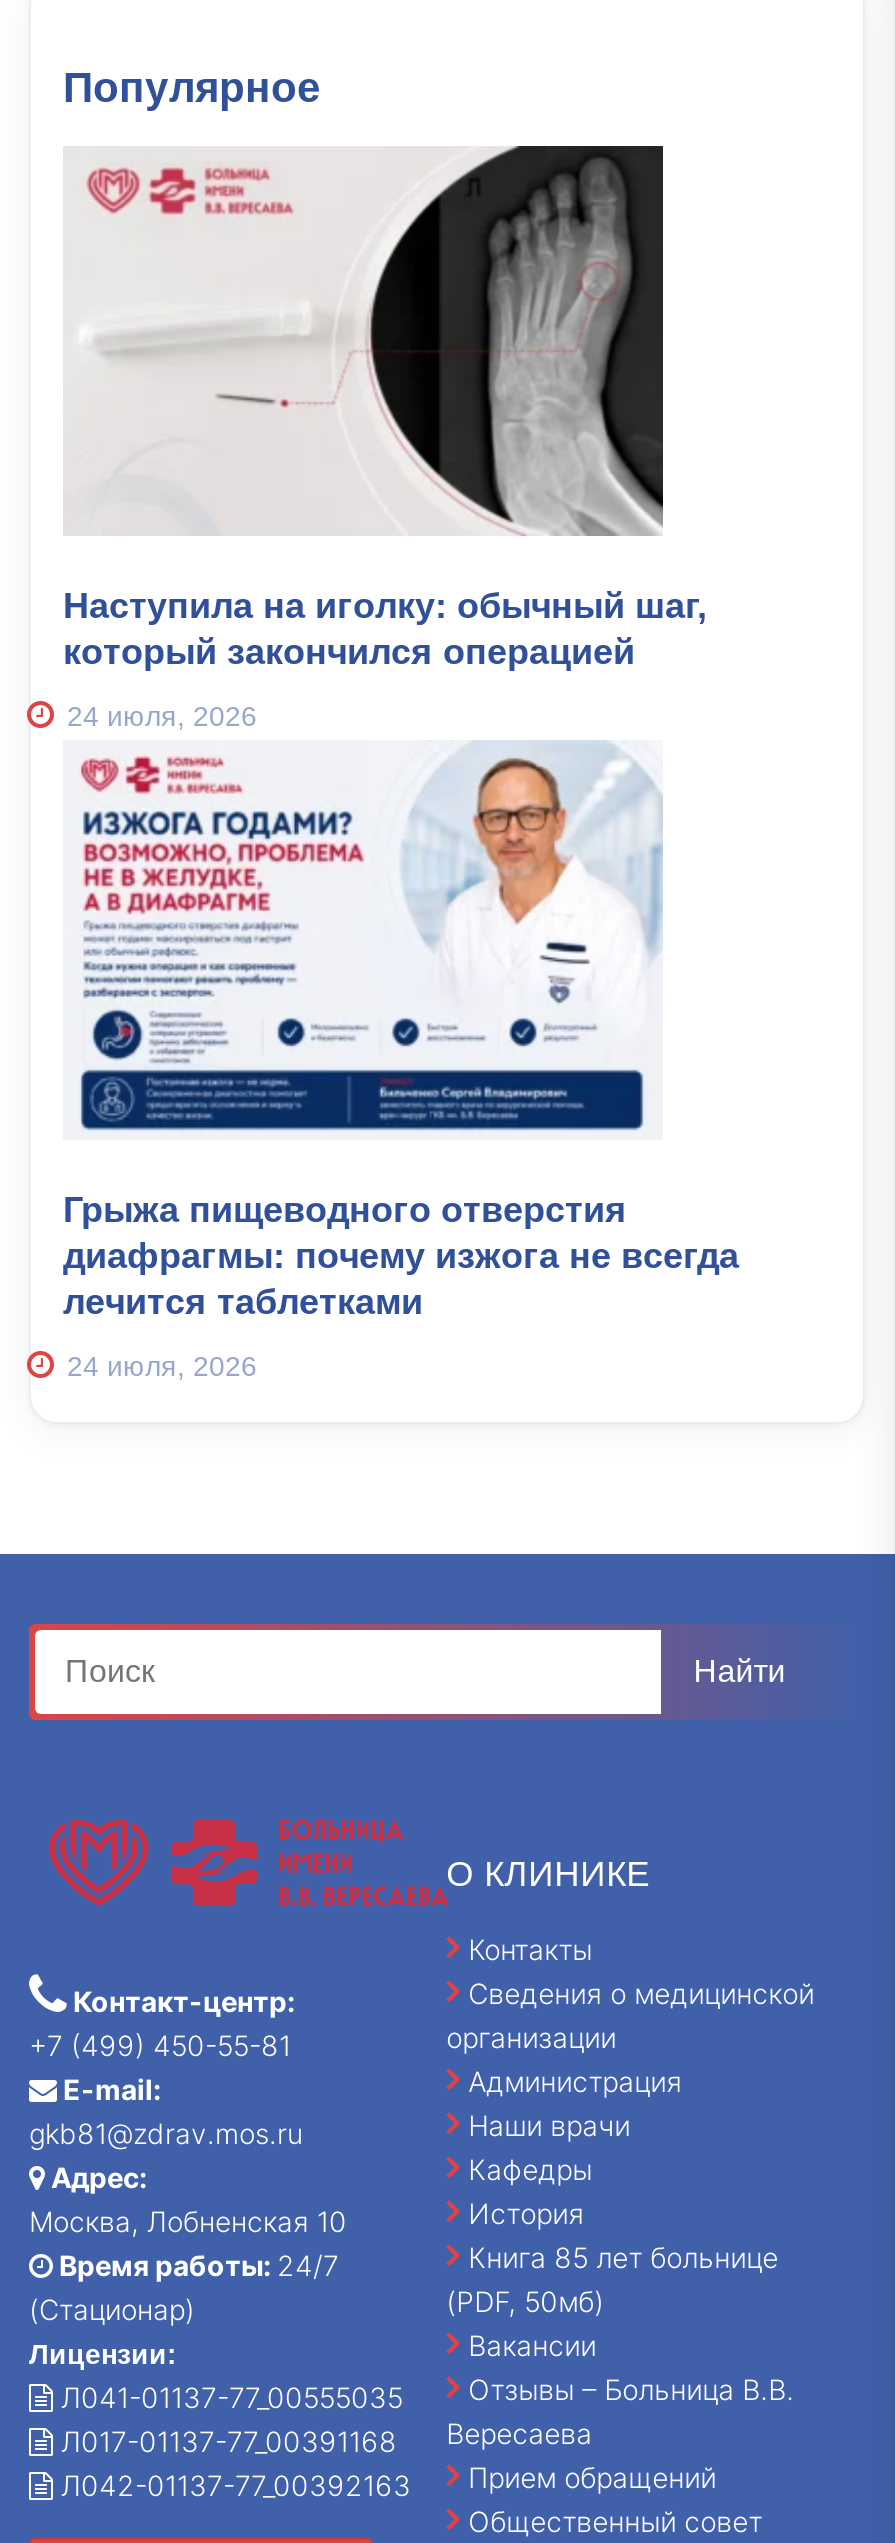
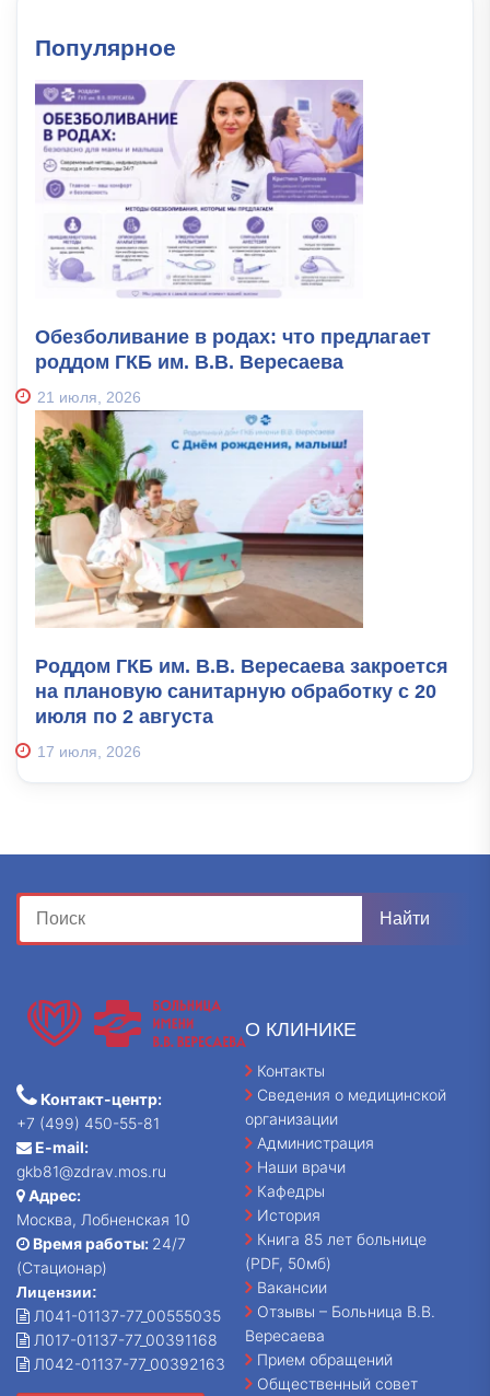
- [image]
- Наступила на иголку: обычный шаг,
- который закончился операцией
+ [image]
+ Обезболивание в родах: что предлагает
+ роддом ГКБ им. В.В. Вересаева

- 24 июля, 2026
+ 21 июля, 2026

- [image]
- Грыжа пищеводного отверстия
- диафрагмы: почему изжога не всегда
- лечится таблетками
+ [image]
+ Роддом ГКБ им. В.В. Вересаева закроется
+ на плановую санитарную обработку с 20
+ июля по 2 августа

- 24 июля, 2026
+ 17 июля, 2026
